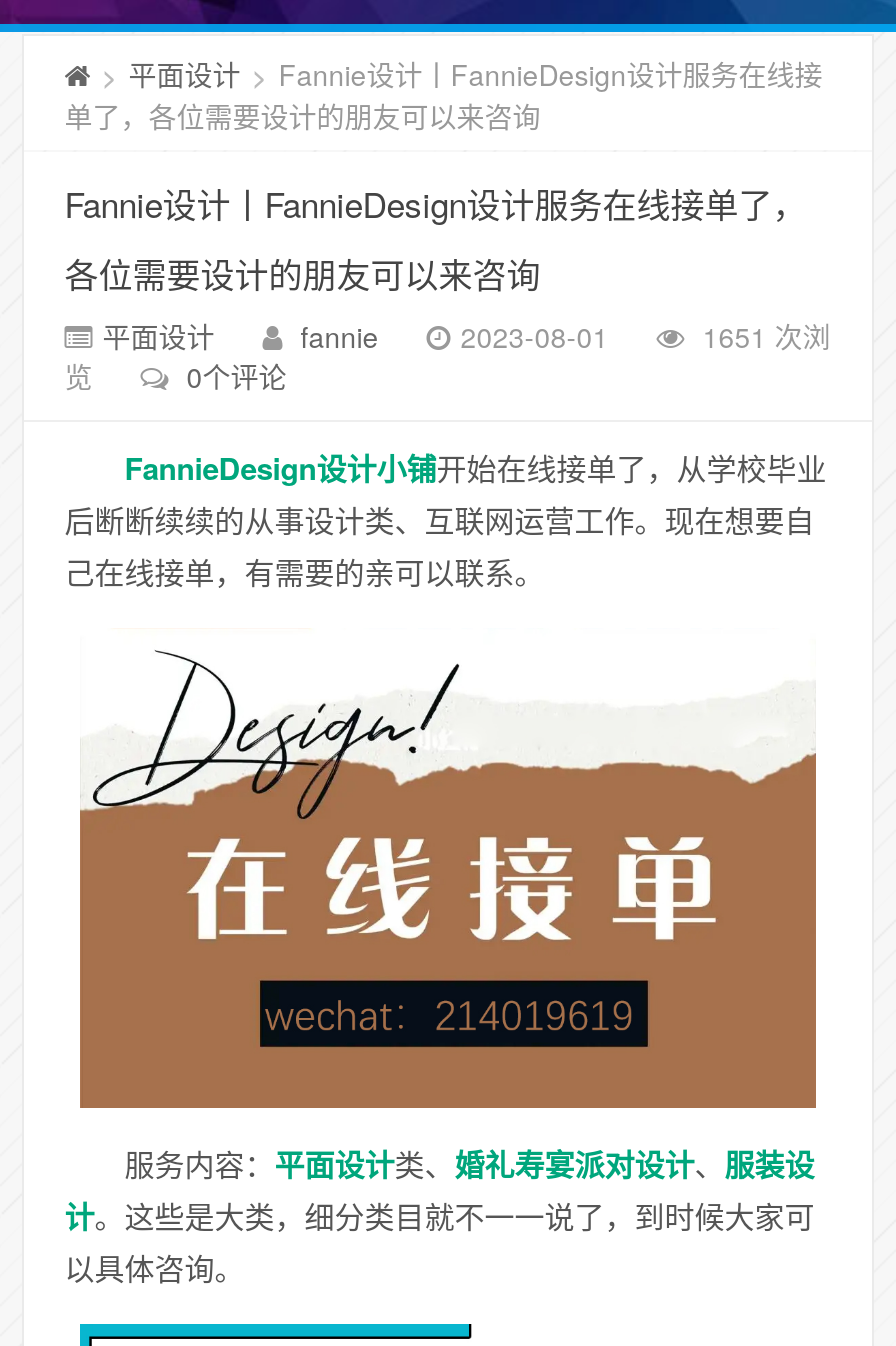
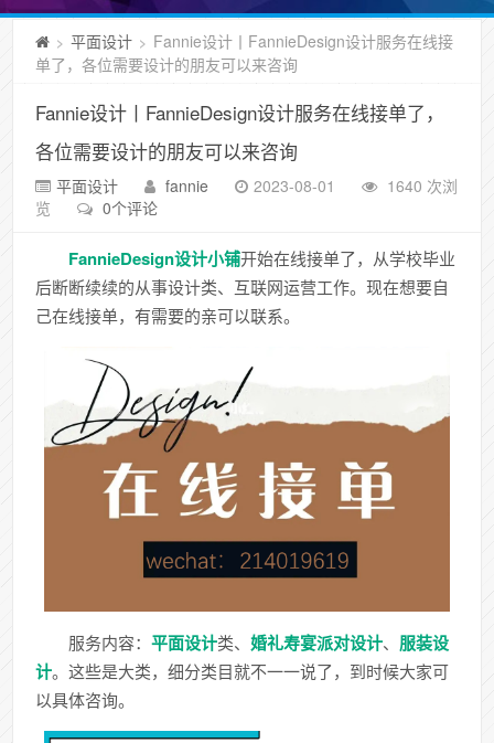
- 1651 次浏
+ 1640 次浏
